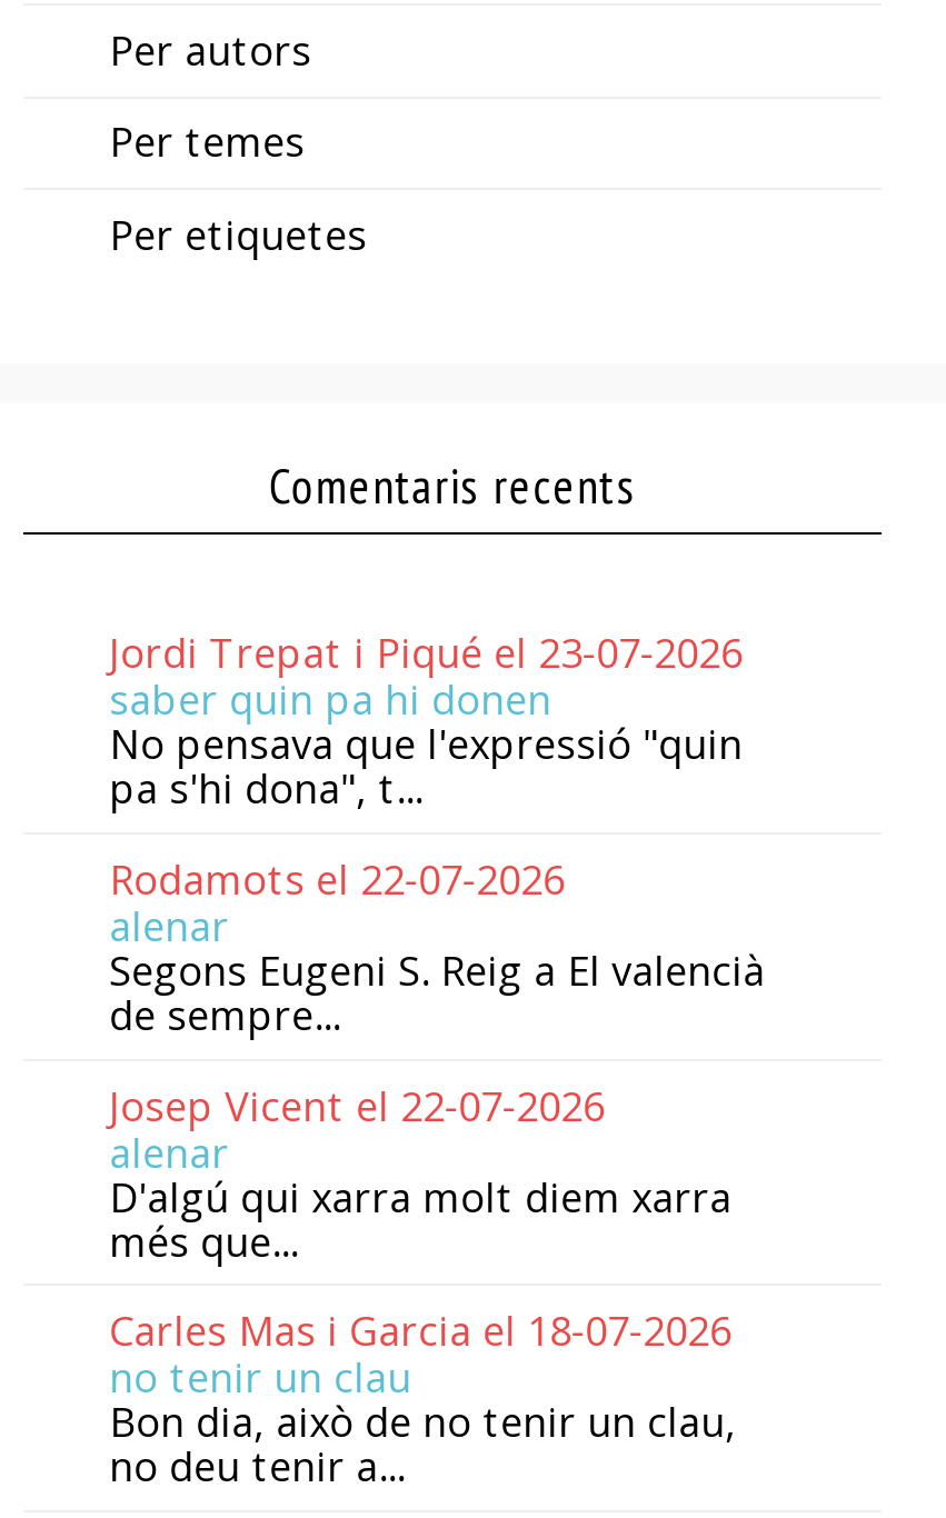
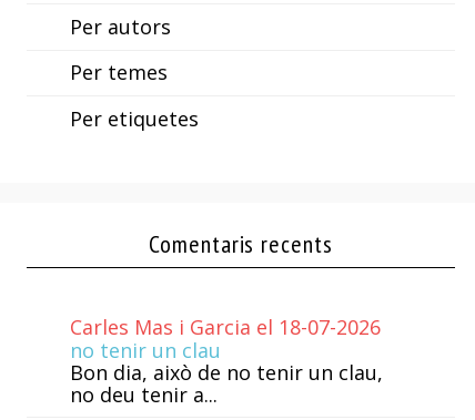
- Jordi Trepat i Piqué el 23-07-2026
- saber quin pa hi donen
- No pensava que l'expressió "quin
- pa s'hi dona", t...
- Rodamots el 22-07-2026
- alenar
- Segons Eugeni S. Reig a El valencià
- de sempre...
- Josep Vicent el 22-07-2026
- alenar
- D'algú qui xarra molt diem xarra
- més que...
